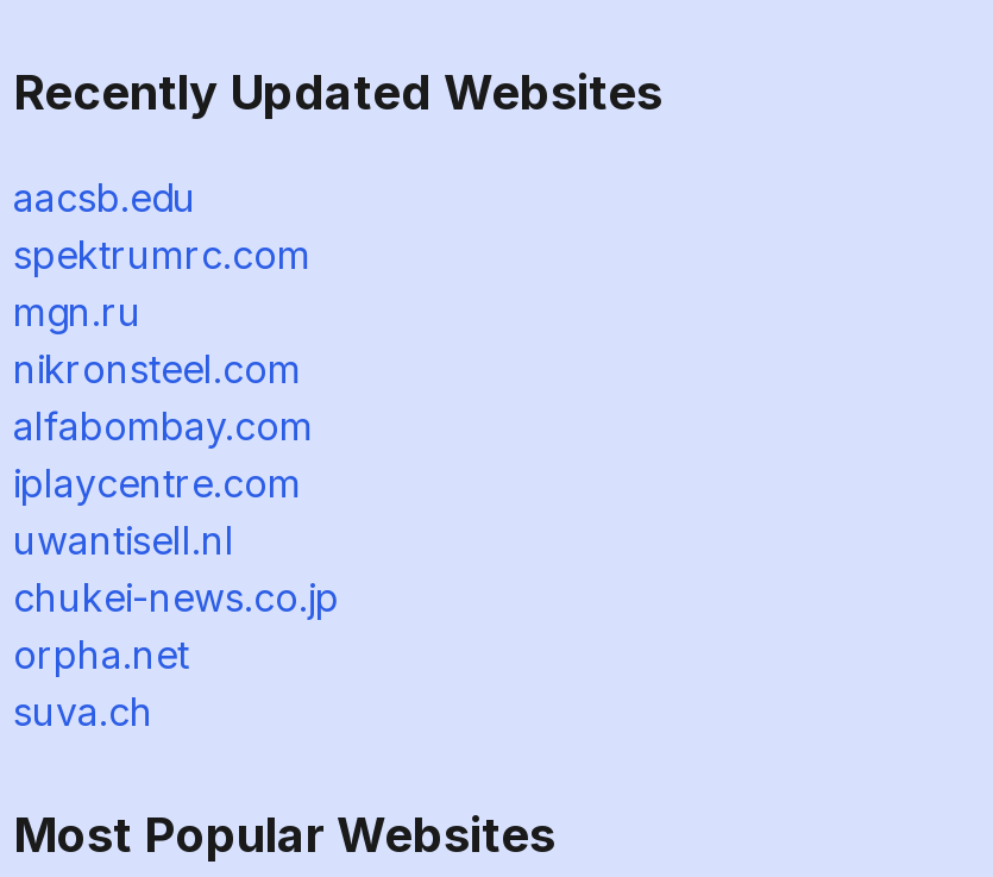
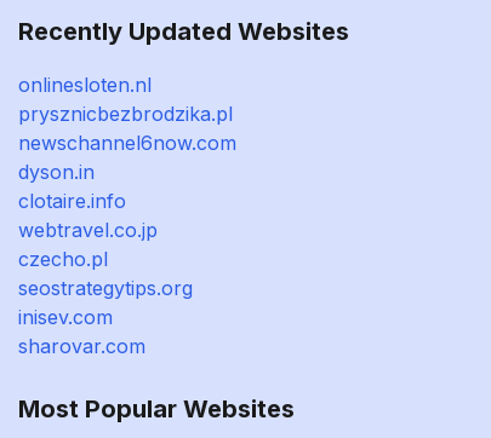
- aacsb.edu
- spektrumrc.com
- mgn.ru
- nikronsteel.com
- alfabombay.com
- iplaycentre.com
- uwantisell.nl
- chukei-news.co.jp
- orpha.net
- suva.ch
+ onlinesloten.nl
+ prysznicbezbrodzika.pl
+ newschannel6now.com
+ dyson.in
+ clotaire.info
+ webtravel.co.jp
+ czecho.pl
+ seostrategytips.org
+ inisev.com
+ sharovar.com
